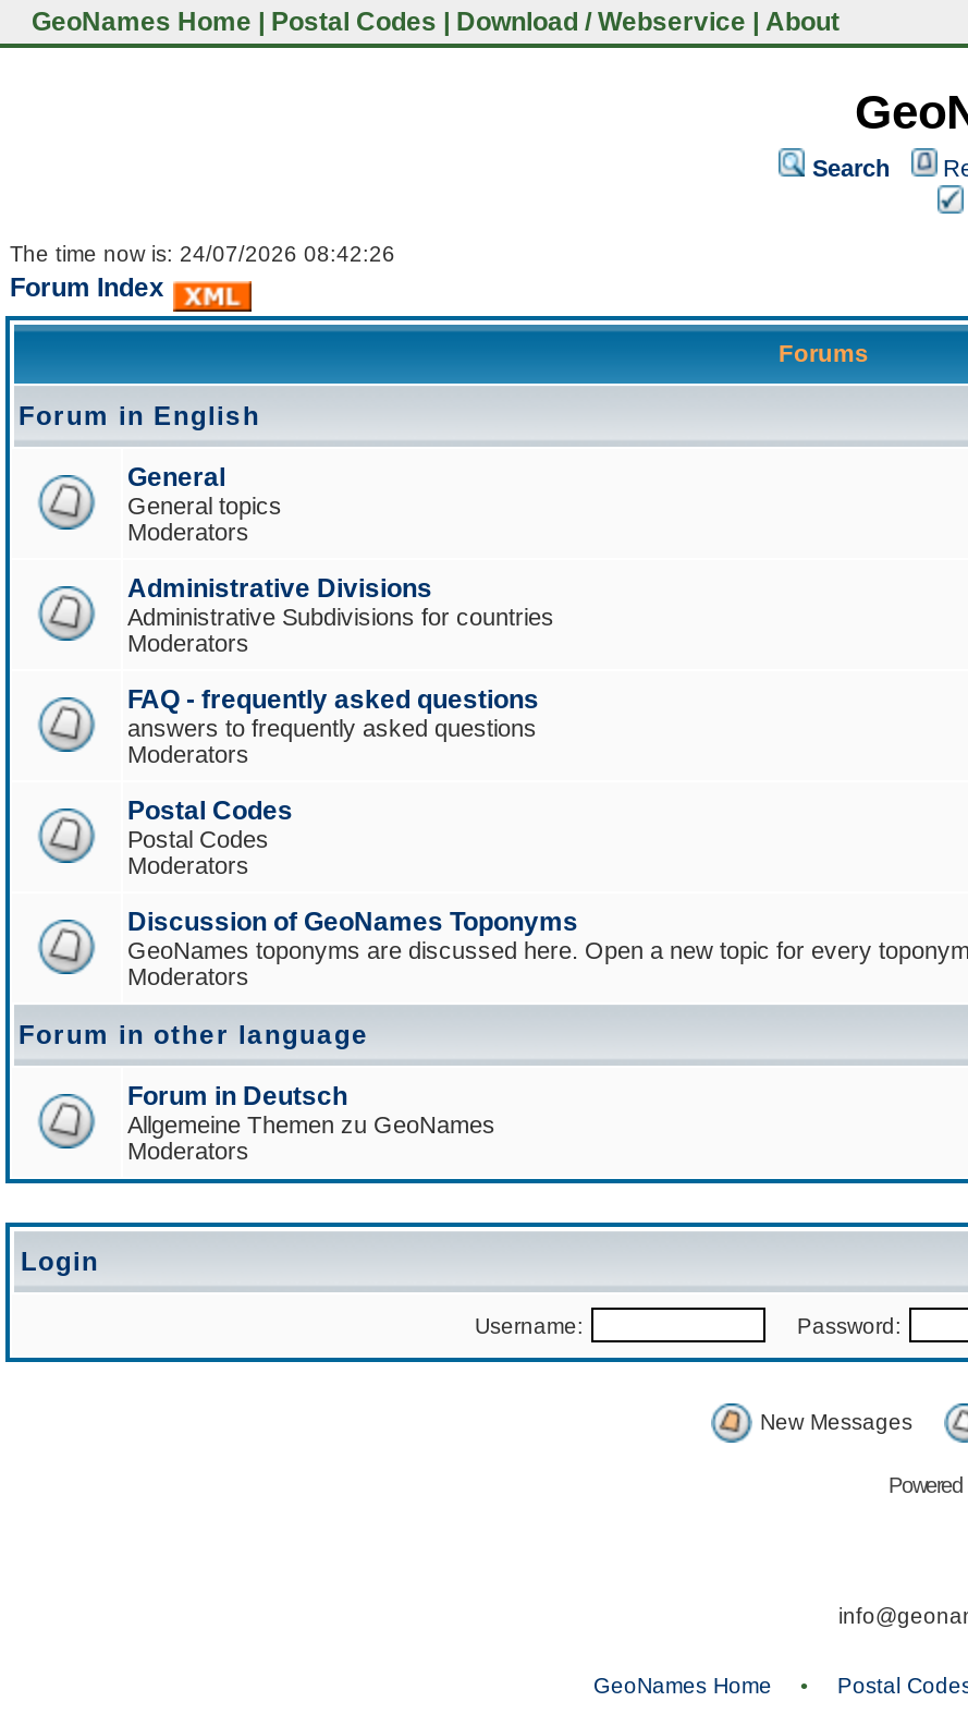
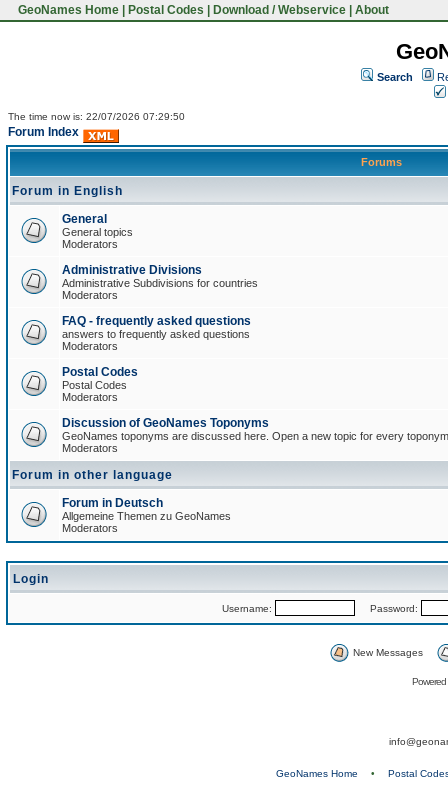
- The time now is: 24/07/2026 08:42:26
+ The time now is: 22/07/2026 07:29:50
